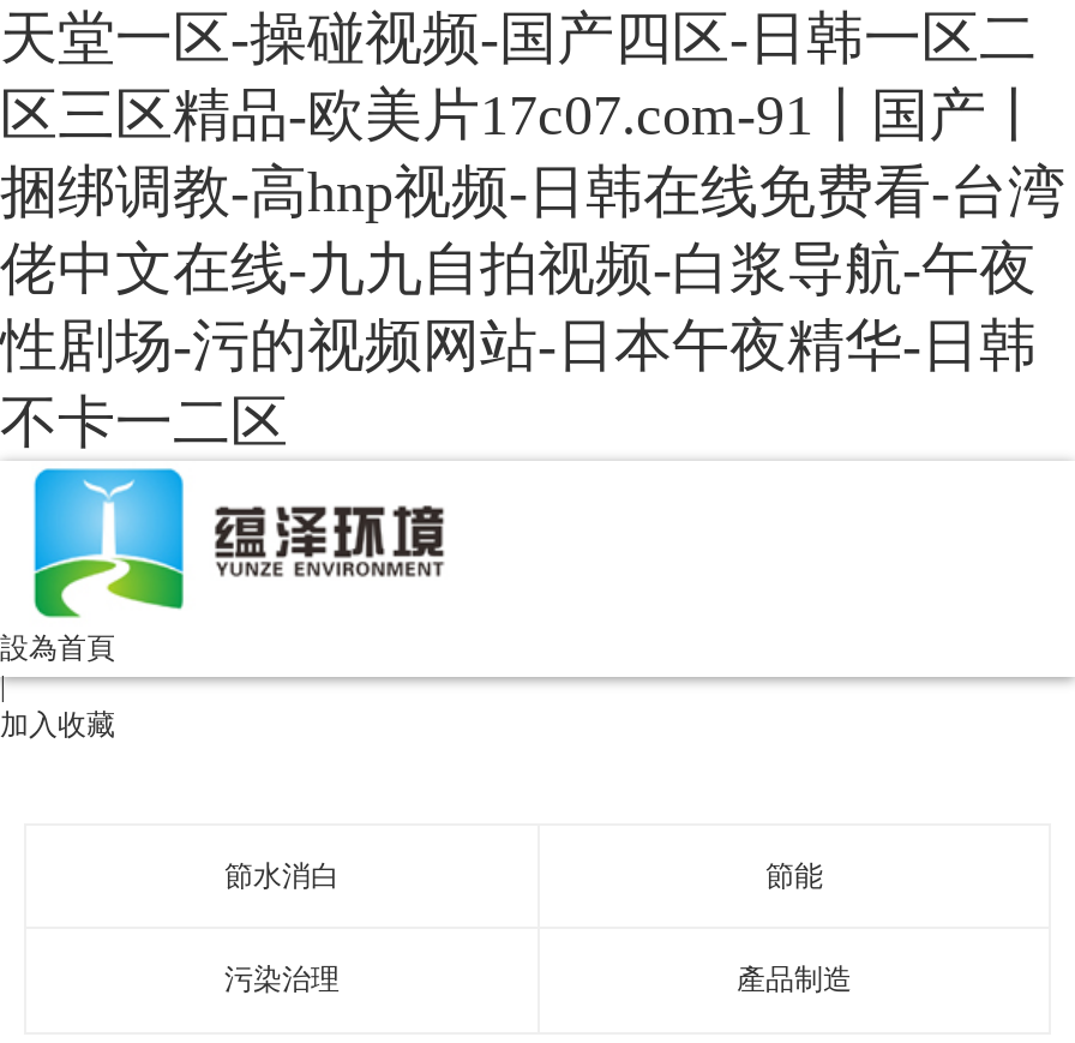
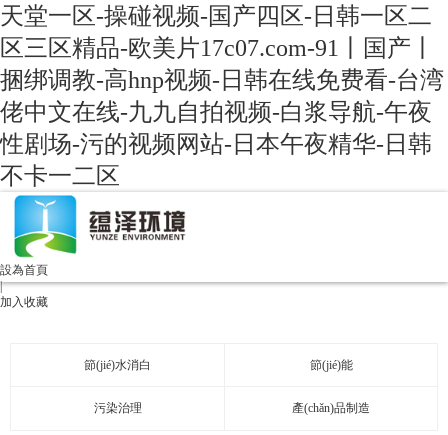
- 節水消白
- 節能
+ 節(jié)水消白
+ 節(jié)能

- 產品制造
+ 產(chǎn)品制造
